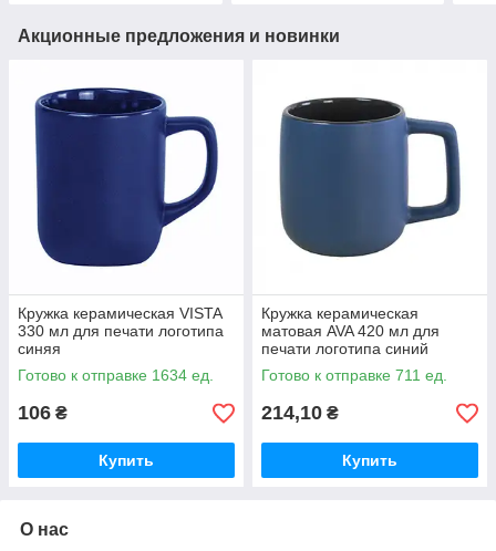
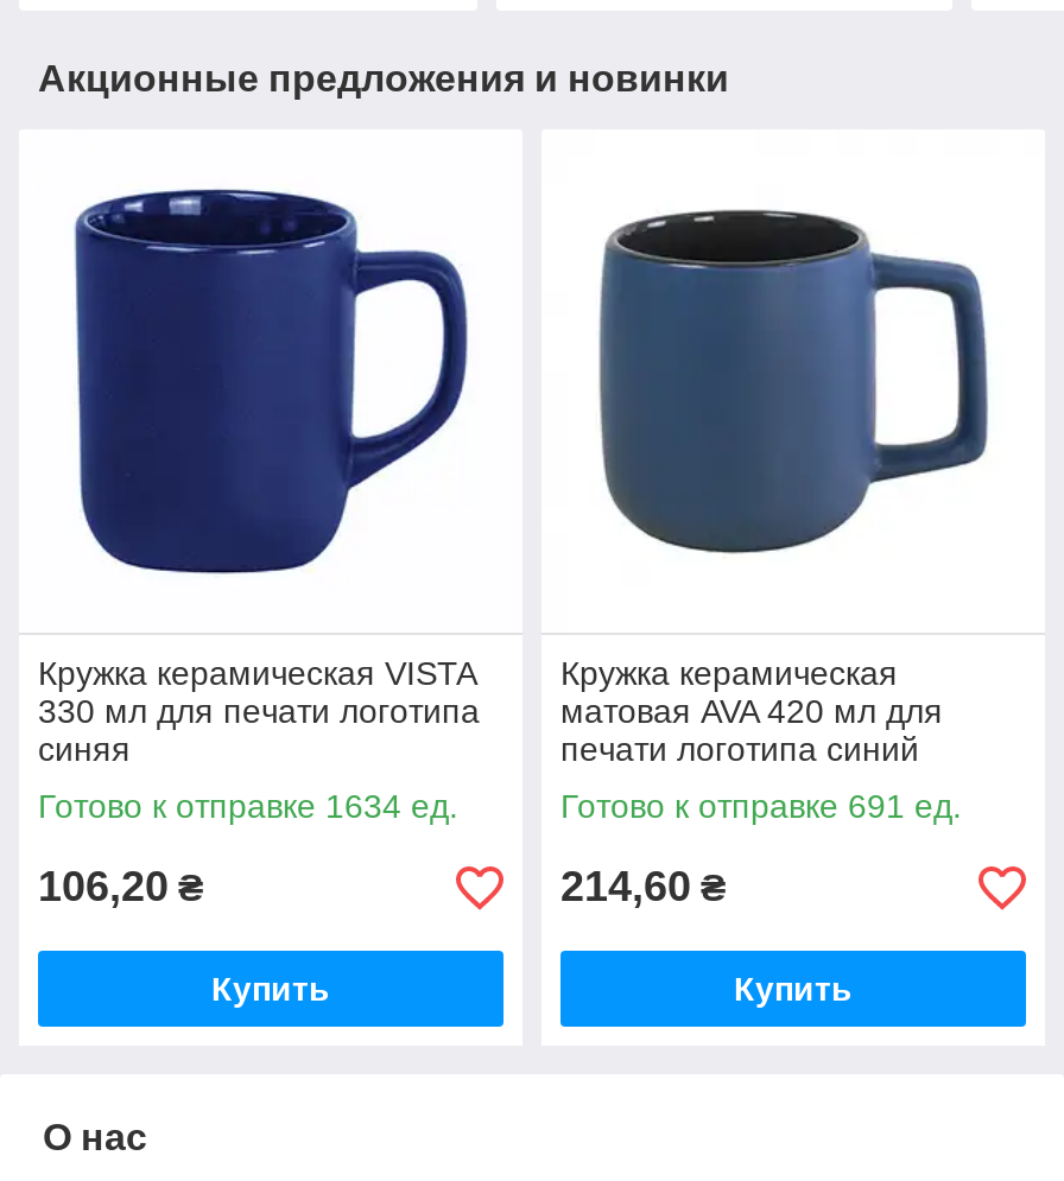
- Готово к отправке 711 ед.
+ Готово к отправке 691 ед.

- 106 ₴
+ 106,20 ₴

- 214,10 ₴
+ 214,60 ₴
